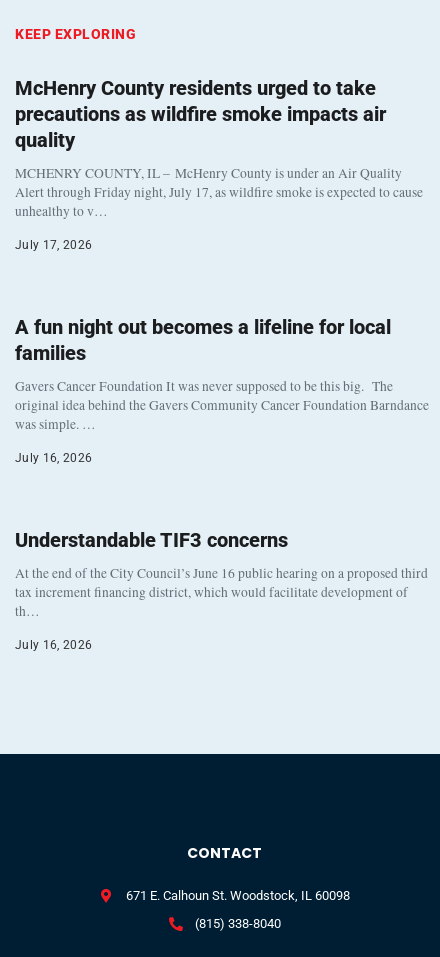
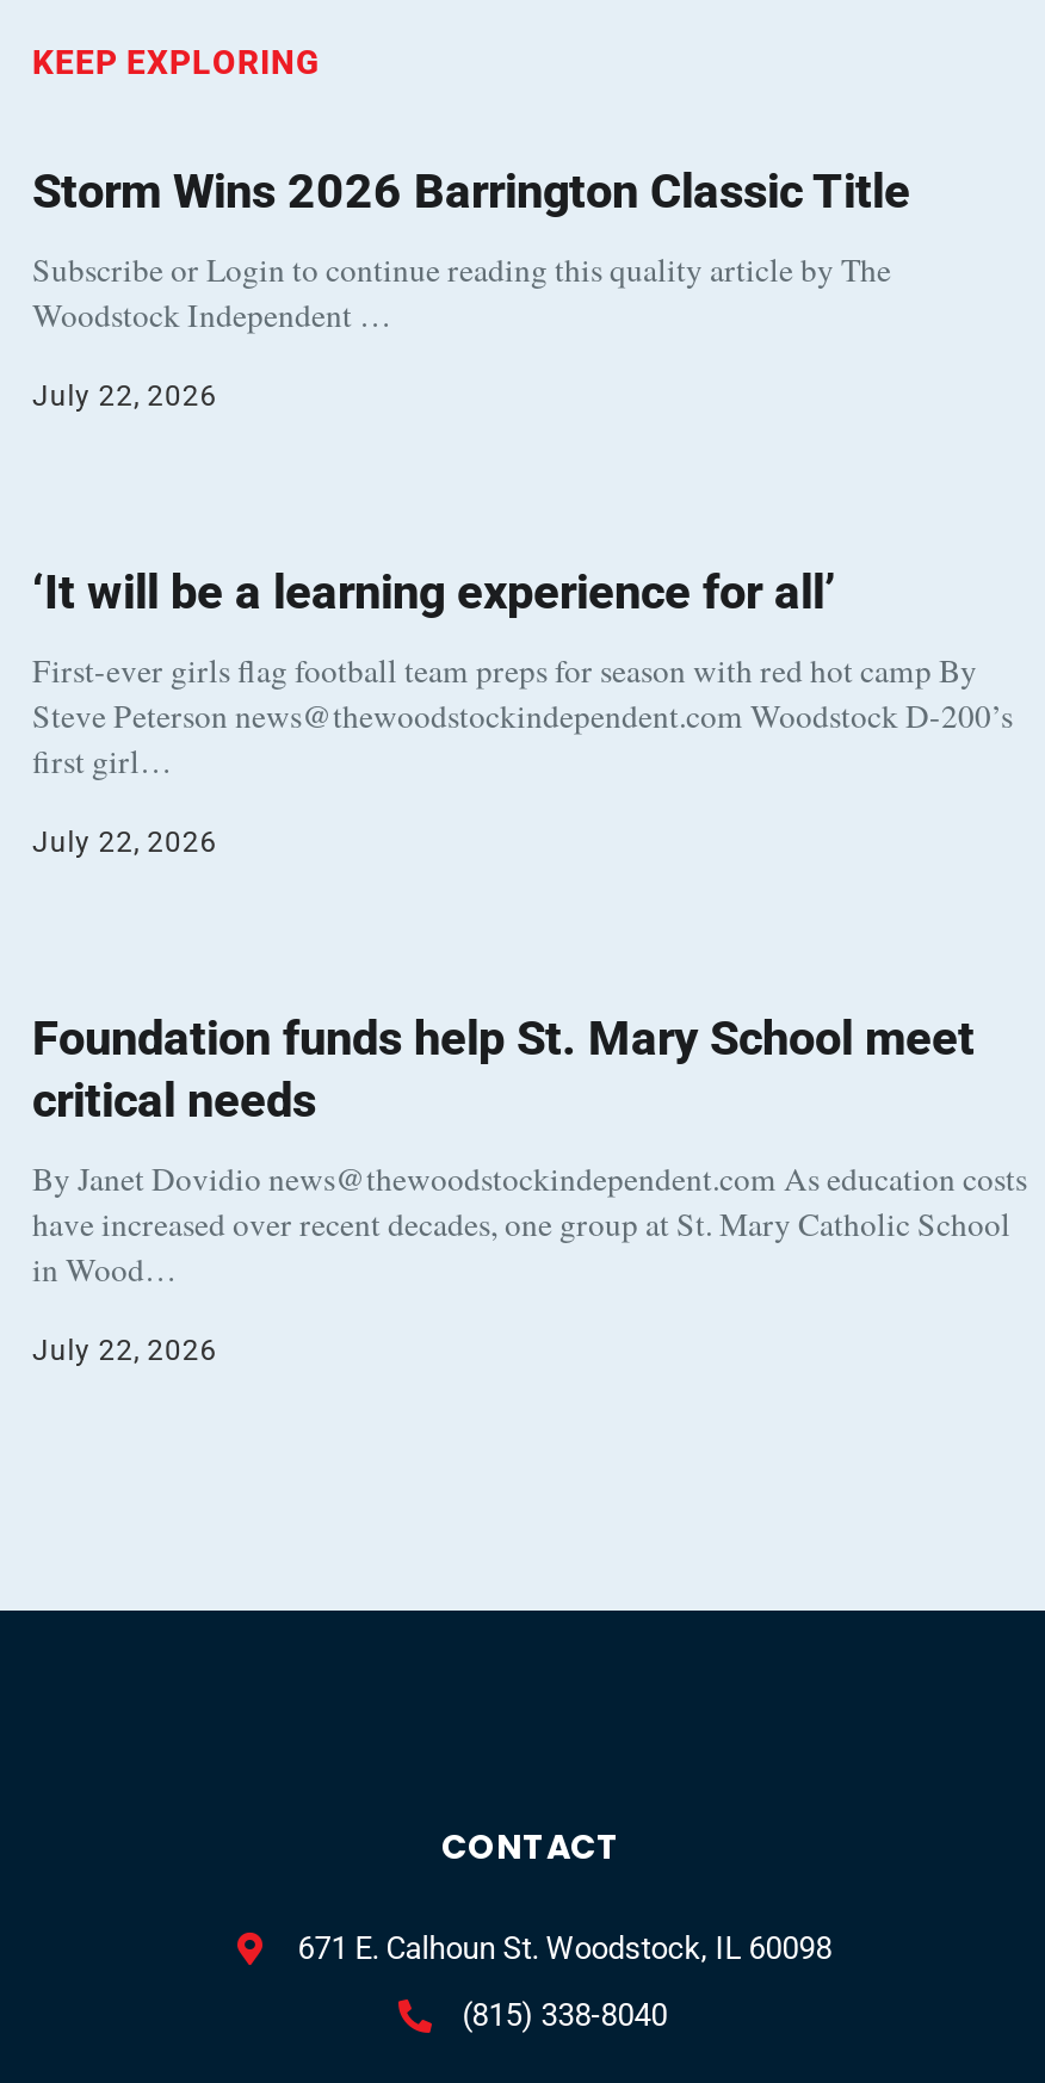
- McHenry County residents urged to take
- precautions as wildfire smoke impacts air
- quality
+ Storm Wins 2026 Barrington Classic Title

- MCHENRY COUNTY, IL – McHenry County is under an Air Quality
- Alert through Friday night, July 17, as wildfire smoke is expected to cause
- unhealthy to v…
+ Subscribe or Login to continue reading this quality article by The
+ Woodstock Independent …

- July 17, 2026
+ July 22, 2026

- A fun night out becomes a lifeline for local
- families
+ ‘It will be a learning experience for all’

- Gavers Cancer Foundation It was never supposed to be this big. The
- original idea behind the Gavers Community Cancer Foundation Barndance
- was simple. …
+ First-ever girls flag football team preps for season with red hot camp By
+ Steve Peterson news@thewoodstockindependent.com Woodstock D-200’s
+ first girl…

- July 16, 2026
+ July 22, 2026

- Understandable TIF3 concerns
+ Foundation funds help St. Mary School meet
+ critical needs

- At the end of the City Council’s June 16 public hearing on a proposed third
- tax increment financing district, which would facilitate development of
- th…
+ By Janet Dovidio news@thewoodstockindependent.com As education costs
+ have increased over recent decades, one group at St. Mary Catholic School
+ in Wood…

- July 16, 2026
+ July 22, 2026
